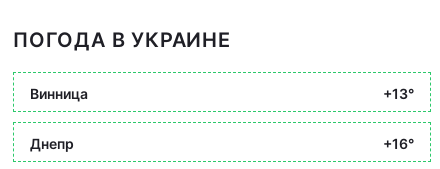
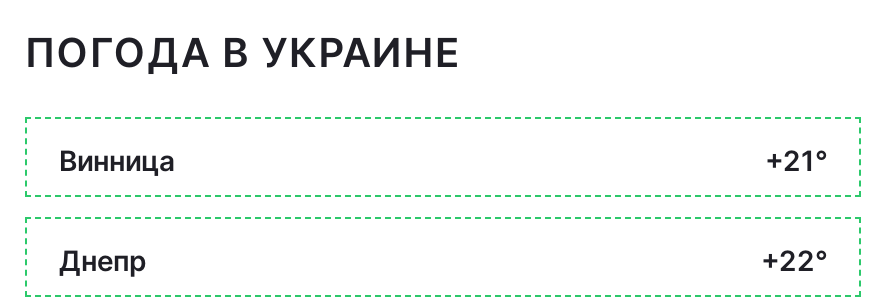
- +13°
+ +21°

- +16°
+ +22°
